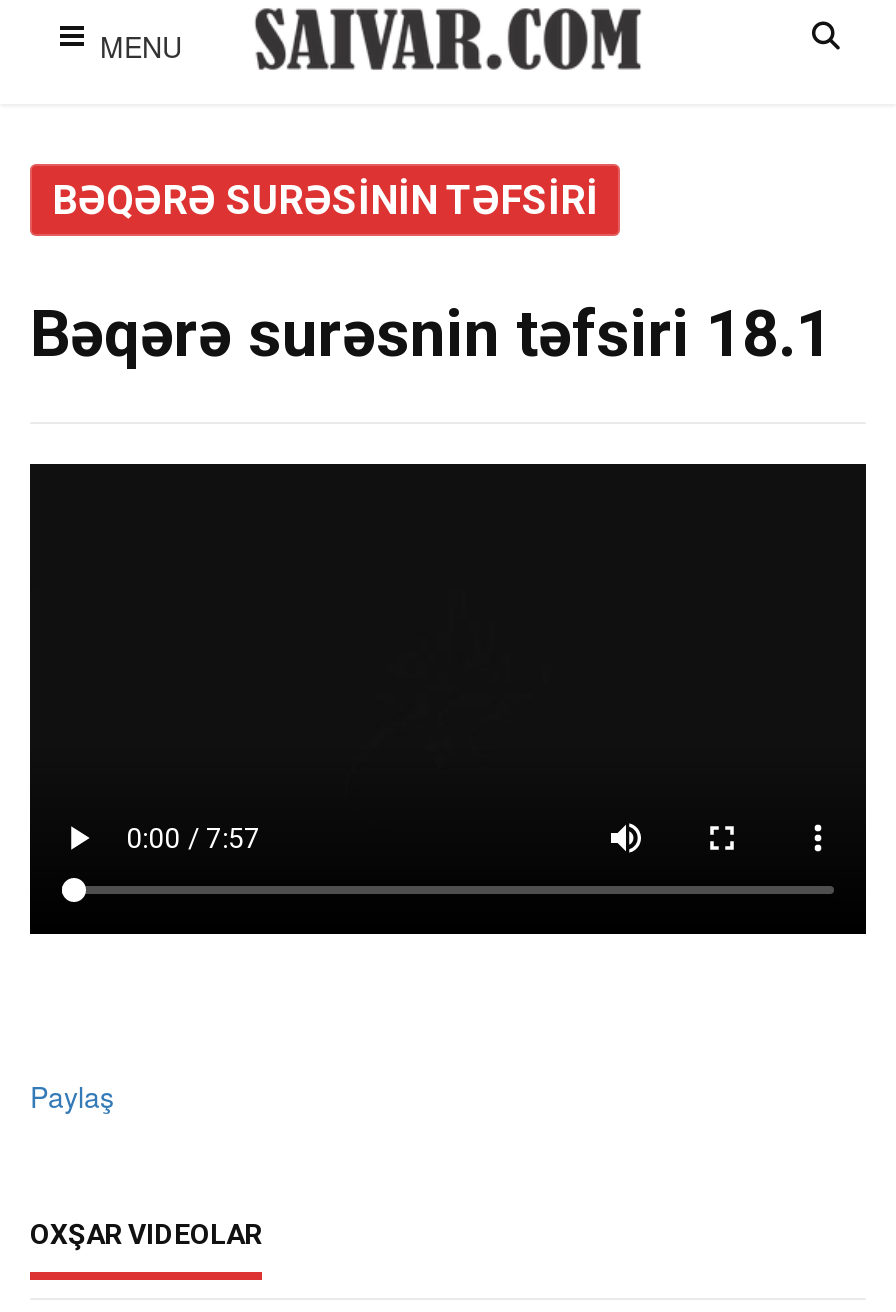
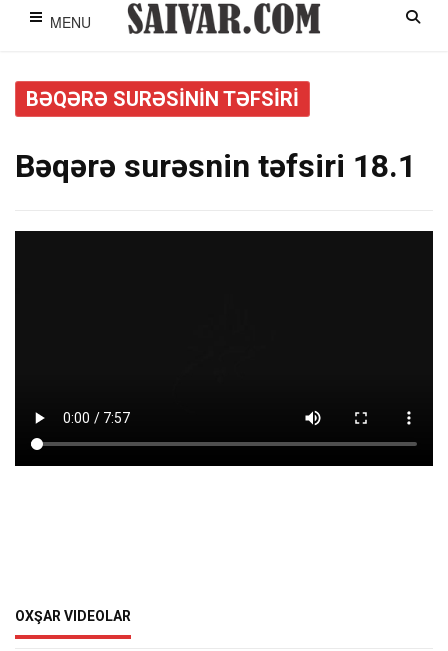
- Paylaş
